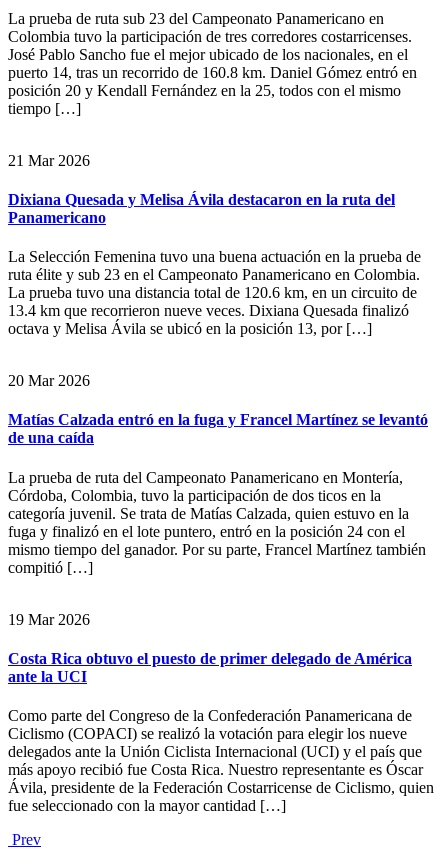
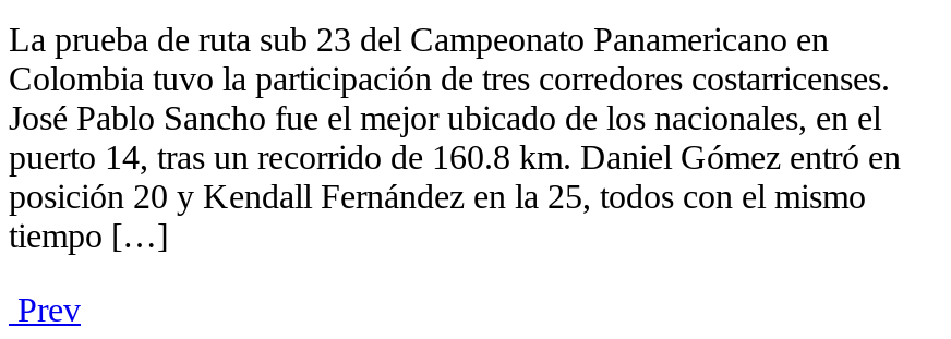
- 21 Mar 2026
- Dixiana Quesada y Melisa Ávila destacaron en la ruta del
- Panamericano
- La Selección Femenina tuvo una buena actuación en la prueba de
- ruta élite y sub 23 en el Campeonato Panamericano en Colombia.
- La prueba tuvo una distancia total de 120.6 km, en un circuito de
- 13.4 km que recorrieron nueve veces. Dixiana Quesada finalizó
- octava y Melisa Ávila se ubicó en la posición 13, por […]
- 20 Mar 2026
- Matías Calzada entró en la fuga y Francel Martínez se levantó
- de una caída
- La prueba de ruta del Campeonato Panamericano en Montería,
- Córdoba, Colombia, tuvo la participación de dos ticos en la
- categoría juvenil. Se trata de Matías Calzada, quien estuvo en la
- fuga y finalizó en el lote puntero, entró en la posición 24 con el
- mismo tiempo del ganador. Por su parte, Francel Martínez también
- compitió […]
- 19 Mar 2026
- Costa Rica obtuvo el puesto de primer delegado de América
- ante la UCI
- Como parte del Congreso de la Confederación Panamericana de
- Ciclismo (COPACI) se realizó la votación para elegir los nueve
- delegados ante la Unión Ciclista Internacional (UCI) y el país que
- más apoyo recibió fue Costa Rica. Nuestro representante es Óscar
- Ávila, presidente de la Federación Costarricense de Ciclismo, quien
- fue seleccionado con la mayor cantidad […]
